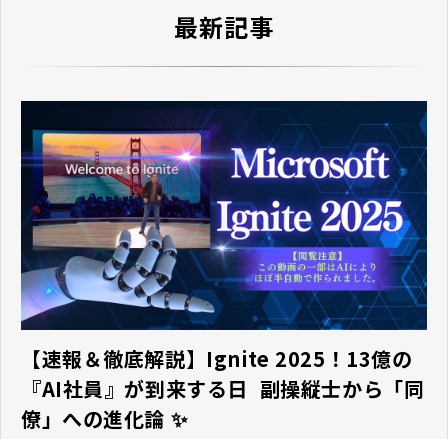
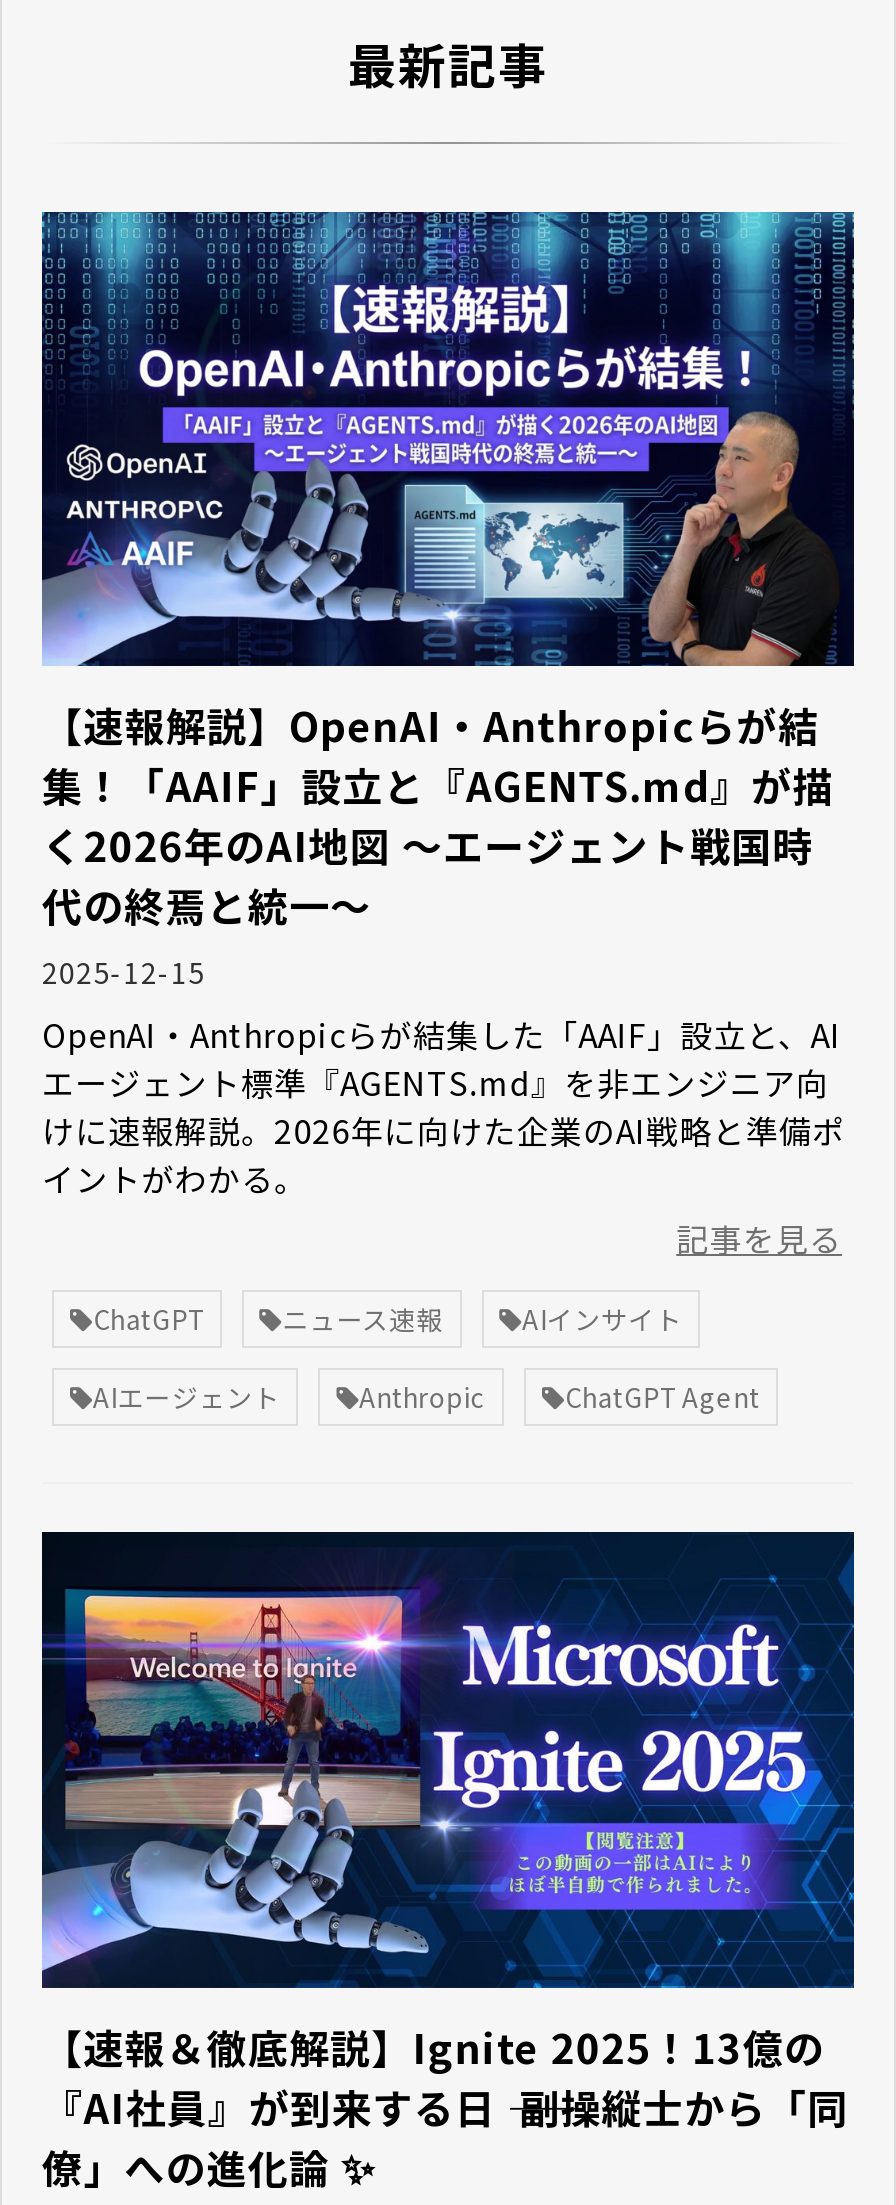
+ [image]
+ 【速報解説】OpenAI・Anthropicらが結
+ 集！「AAIF」設立と『AGENTS.md』が描
+ く2026年のAI地図 ～エージェント戦国時
+ 代の終焉と統一～
+ 2025-12-15
+ OpenAI・Anthropicらが結集した「AAIF」設立と、AI
+ エージェント標準『AGENTS.md』を非エンジニア向
+ けに速報解説。2026年に向けた企業のAI戦略と準備ポ
+ イントがわかる。
+ 記事を見る
+ ChatGPT
+ ニュース速報
+ AIインサイト
+ AIエージェント
+ Anthropic
+ ChatGPT Agent
